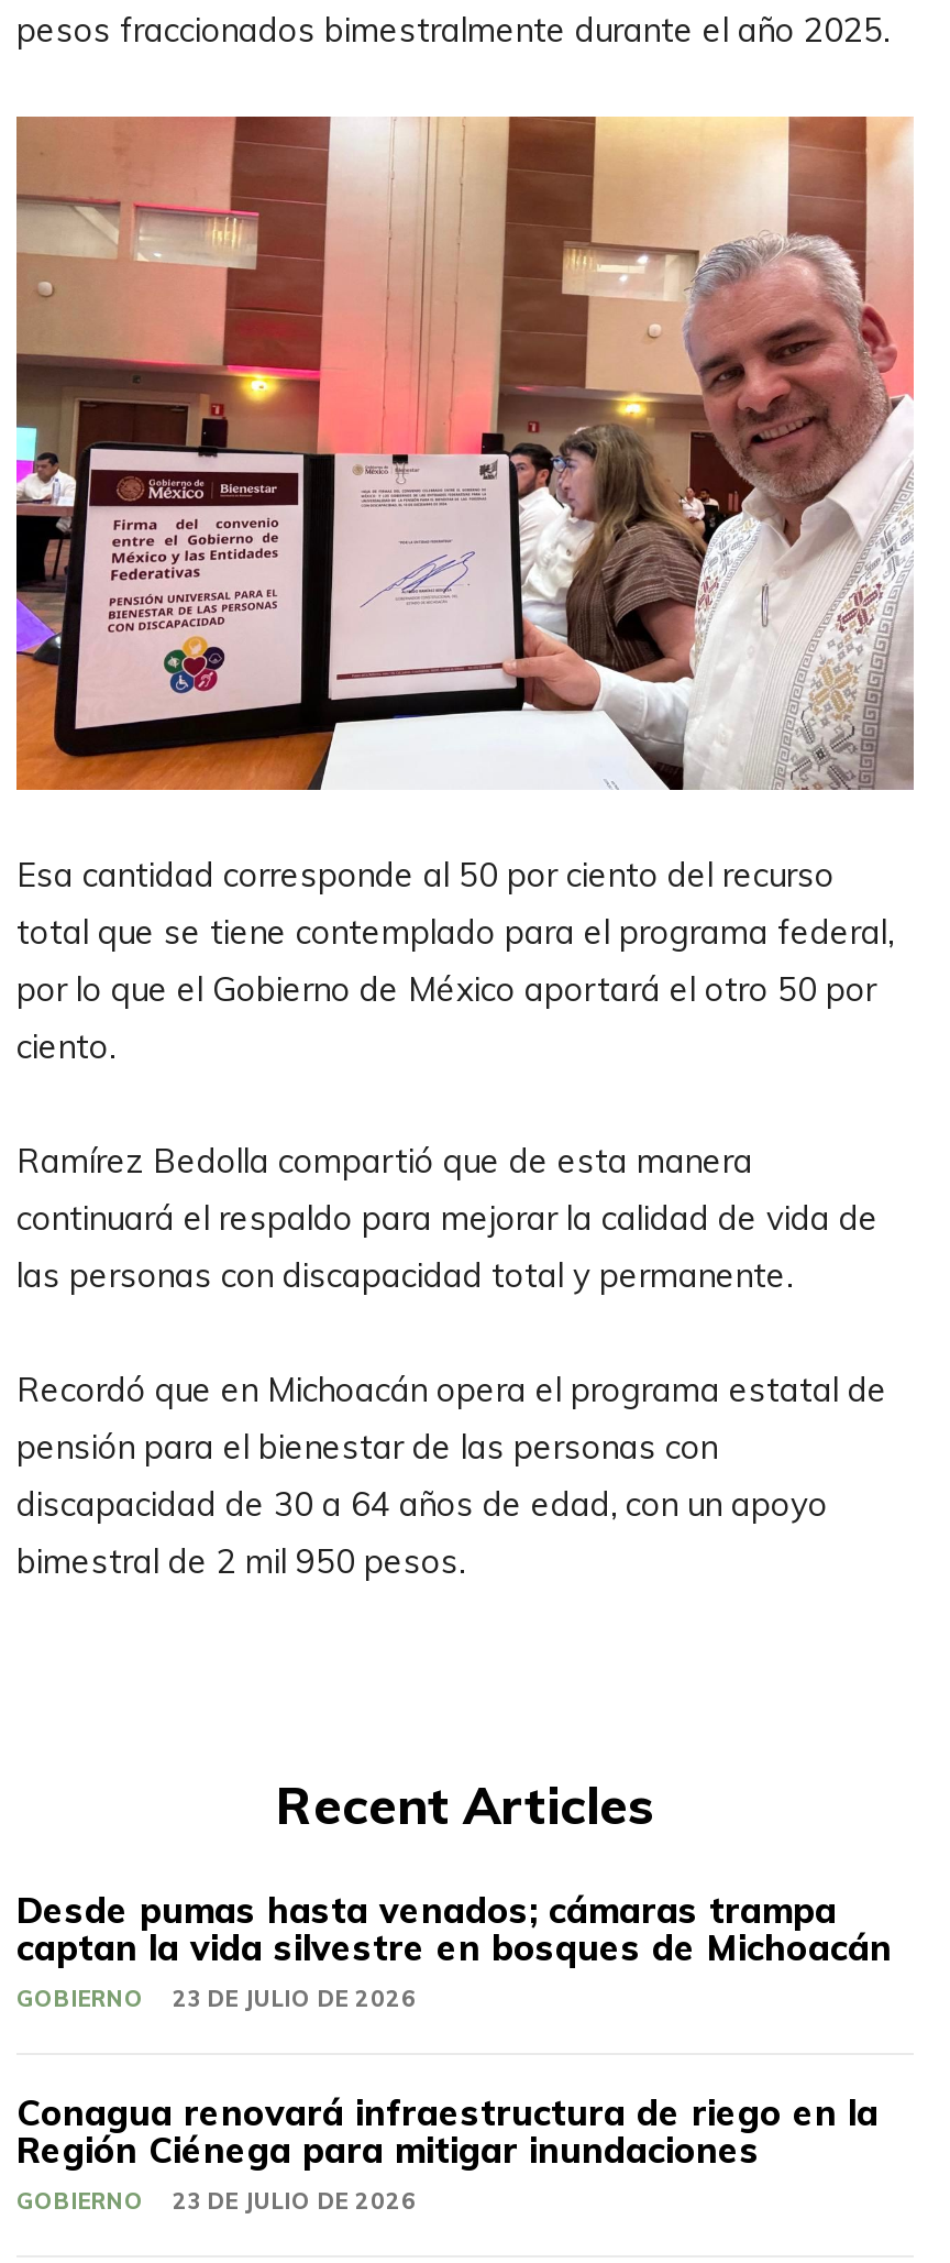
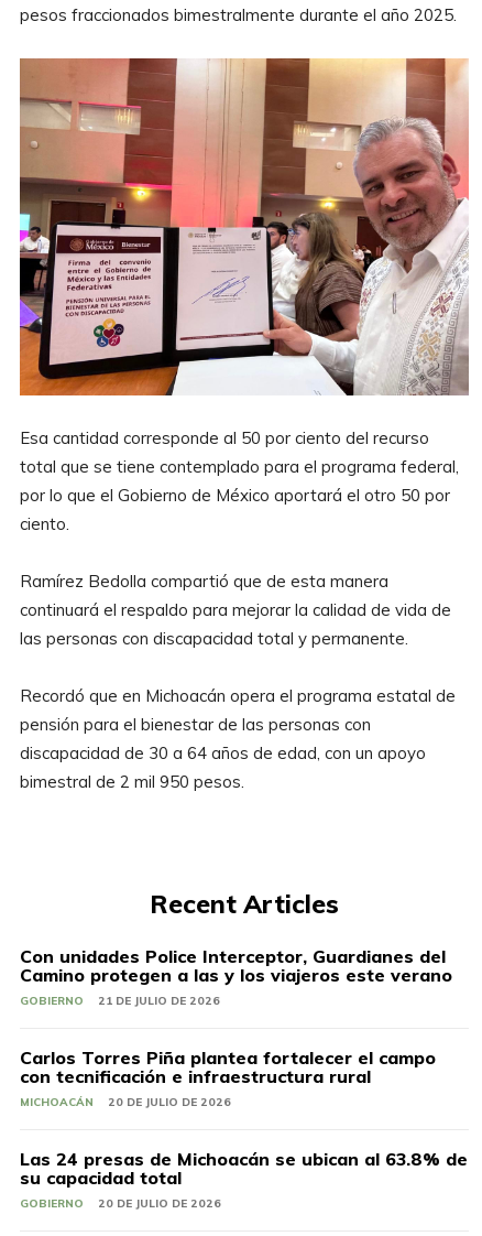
- Desde pumas hasta venados; cámaras trampa
- captan la vida silvestre en bosques de Michoacán
+ Con unidades Police Interceptor, Guardianes del
+ Camino protegen a las y los viajeros este verano

- 23 DE JULIO DE 2026
- Conagua renovará infraestructura de riego en la
- Región Ciénega para mitigar inundaciones
+ 21 DE JULIO DE 2026
+ Carlos Torres Piña plantea fortalecer el campo
+ con tecnificación e infraestructura rural
+ MICHOACÁN
+ 20 DE JULIO DE 2026
+ Las 24 presas de Michoacán se ubican al 63.8% de
+ su capacidad total

- GOBIERNO 23 DE JULIO DE 2026
+ GOBIERNO 20 DE JULIO DE 2026
